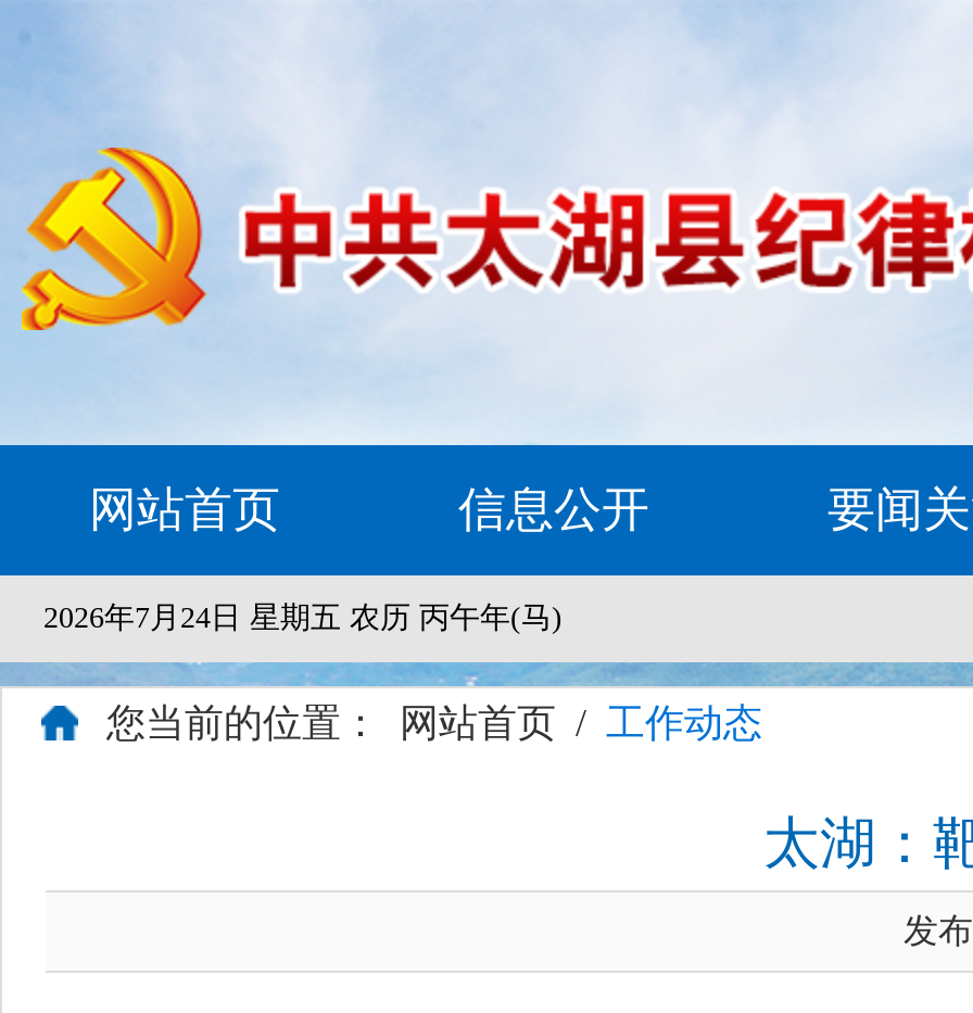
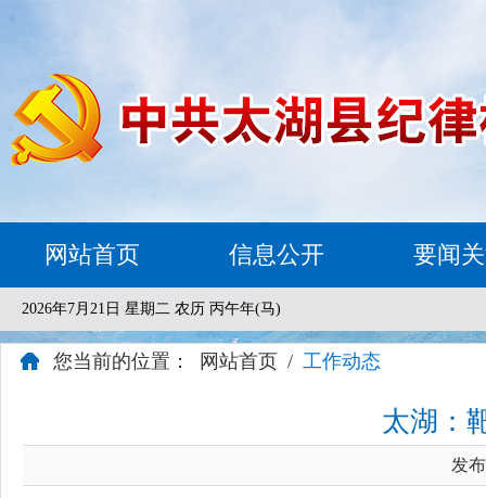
- 2026年7月24日 星期五 农历 丙午年(马)
+ 2026年7月21日 星期二 农历 丙午年(马)
